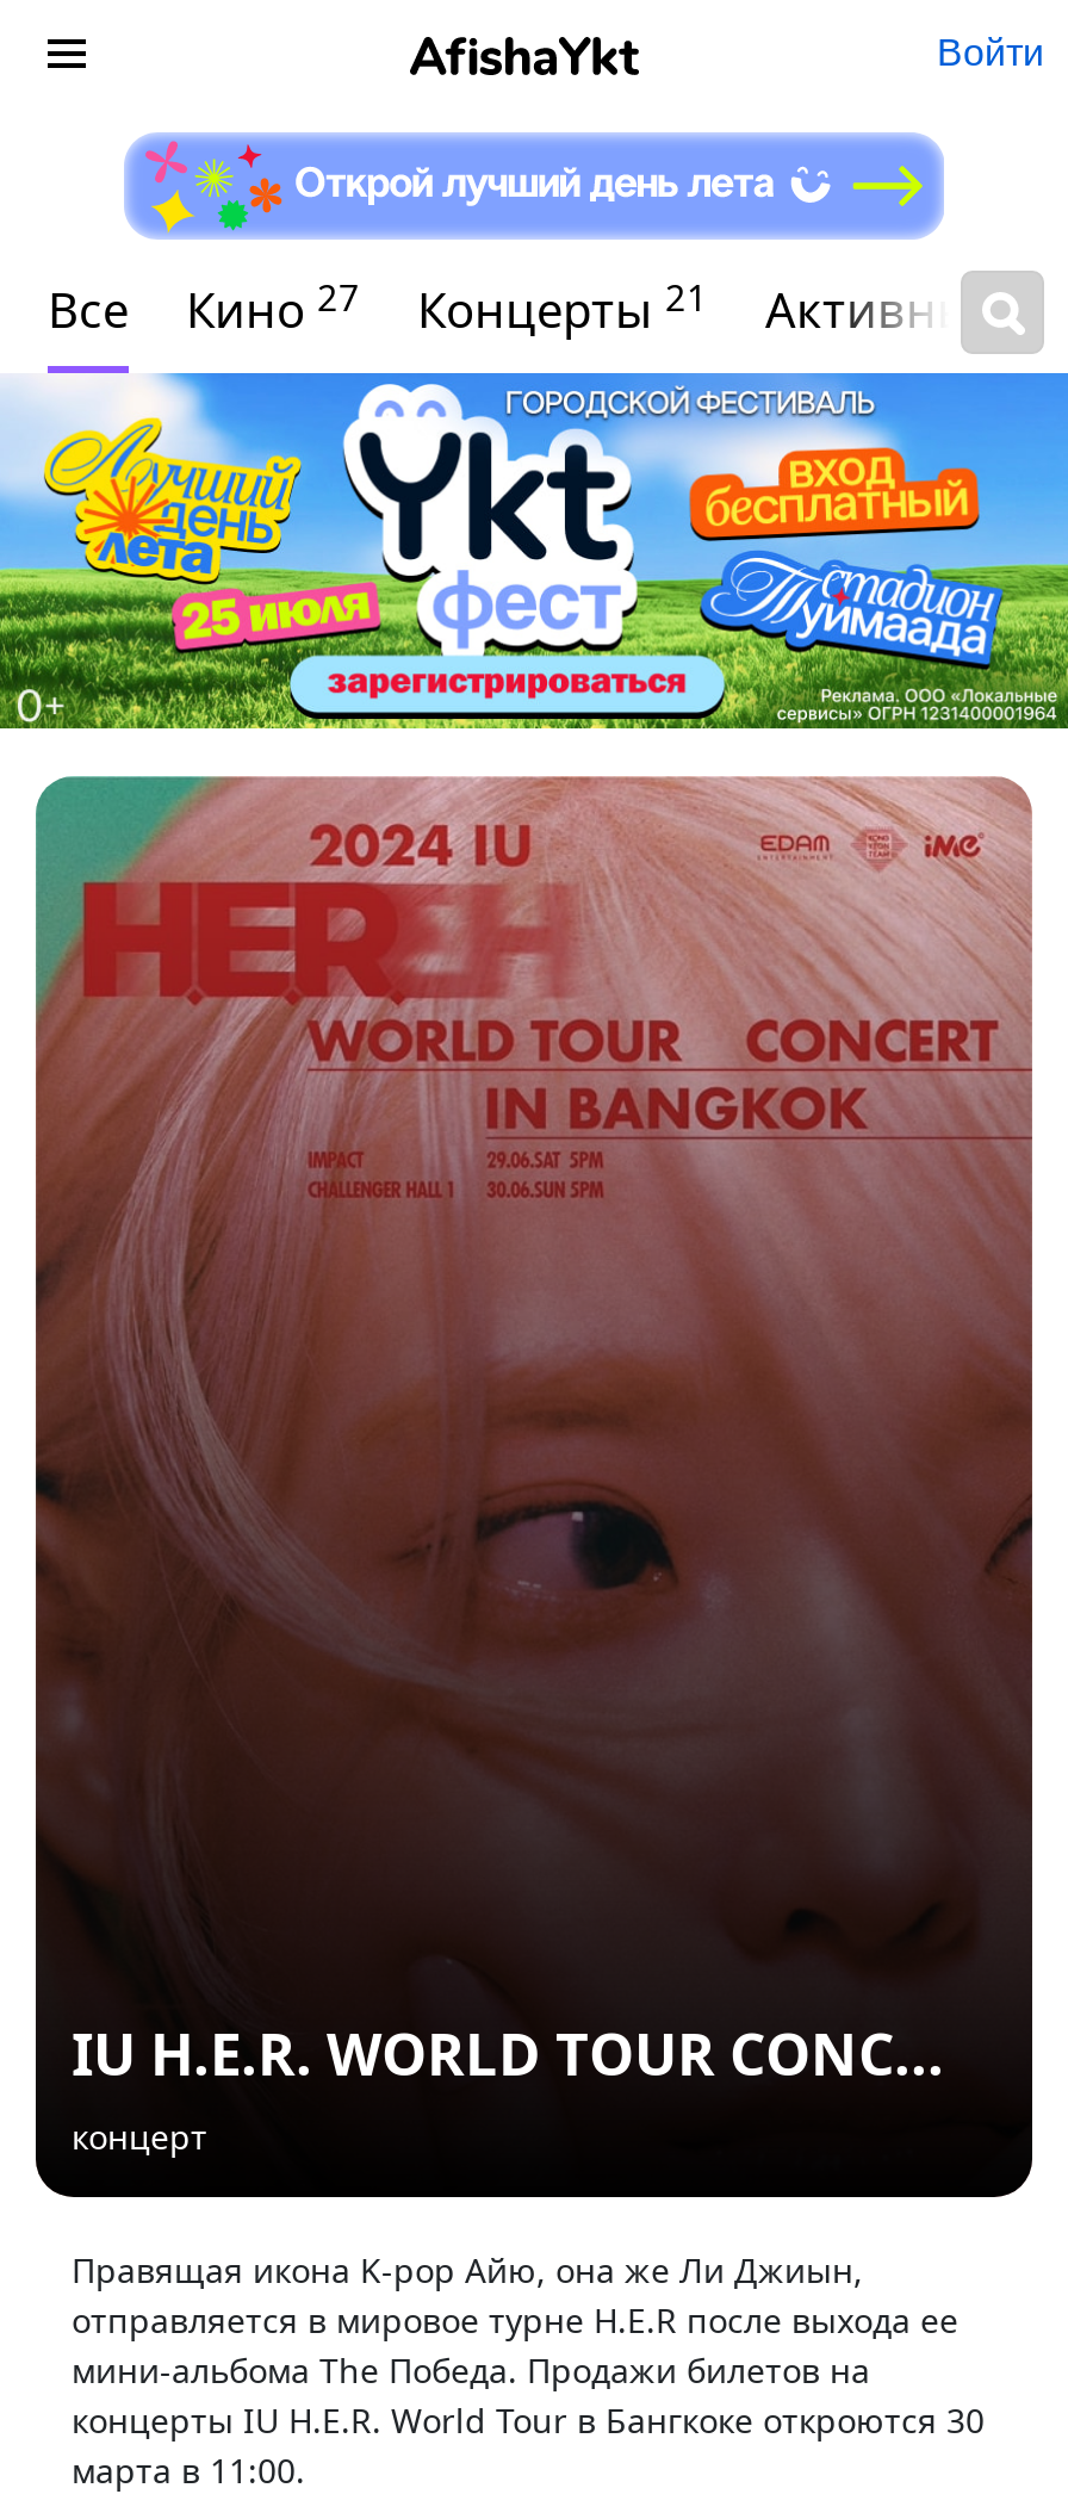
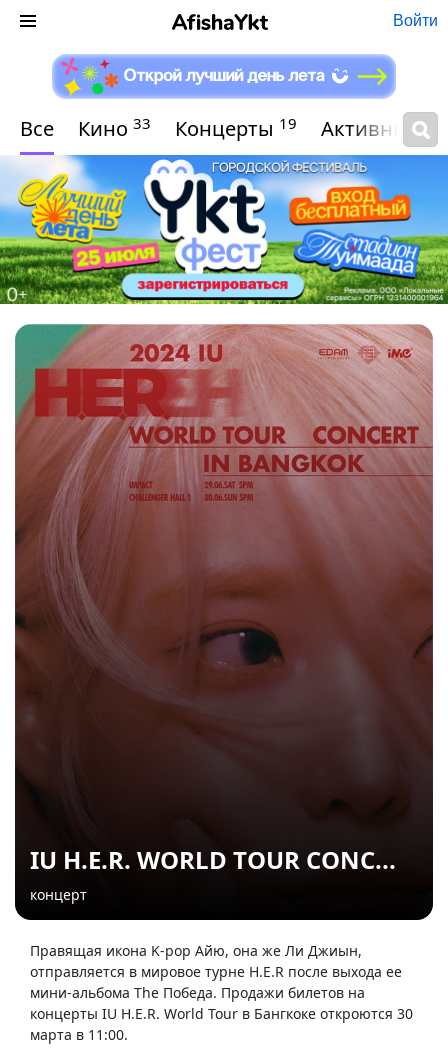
- Кино 27
+ Кино 33

- Концерты 21
+ Концерты 19
